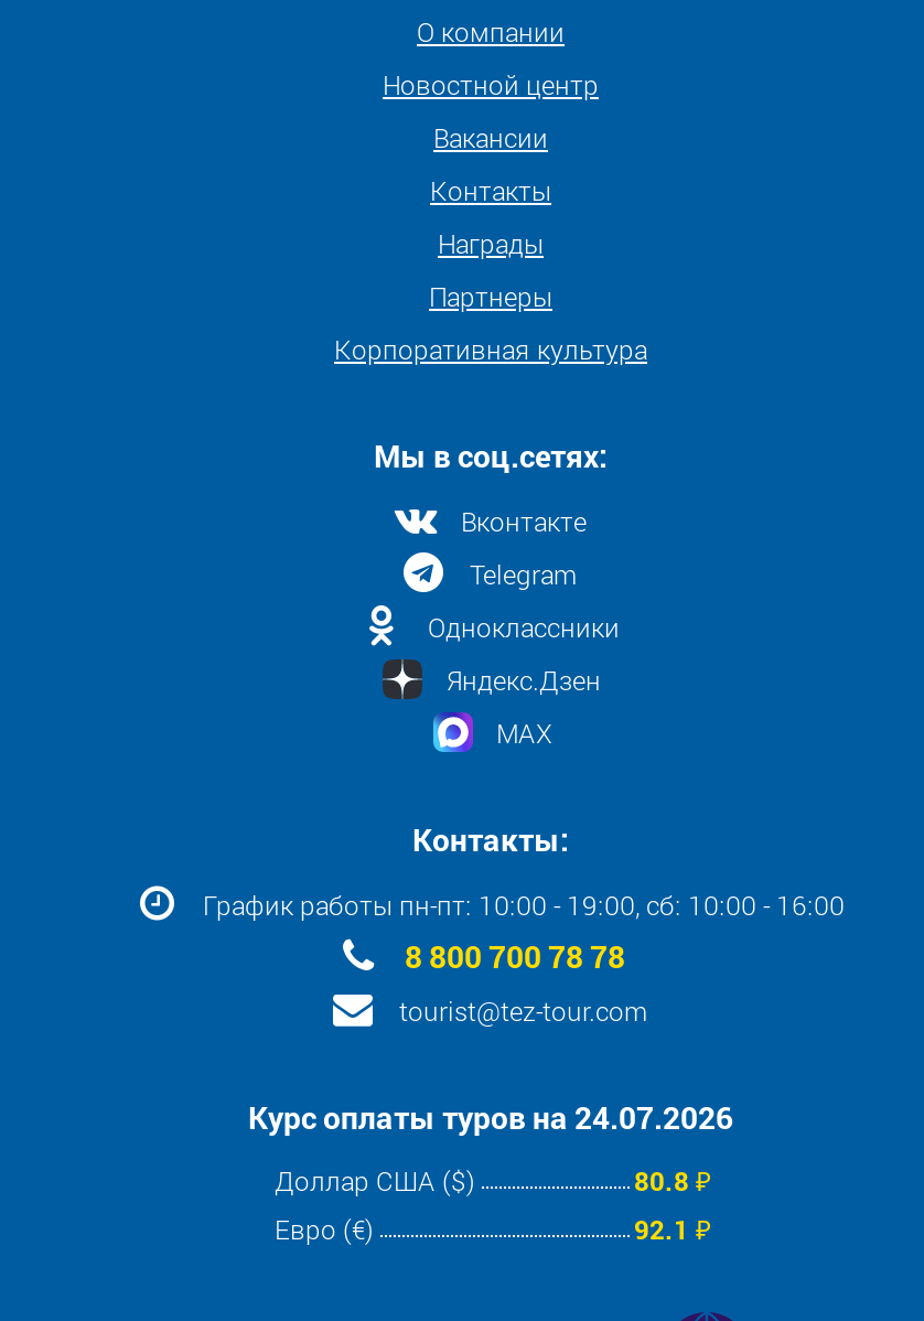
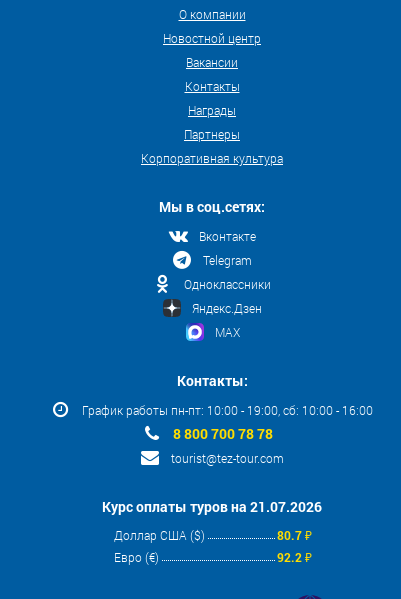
- Курс оплаты туров на 24.07.2026
+ Курс оплаты туров на 21.07.2026

- 80.8 ₽
+ 80.7 ₽

- 92.1 ₽
+ 92.2 ₽
